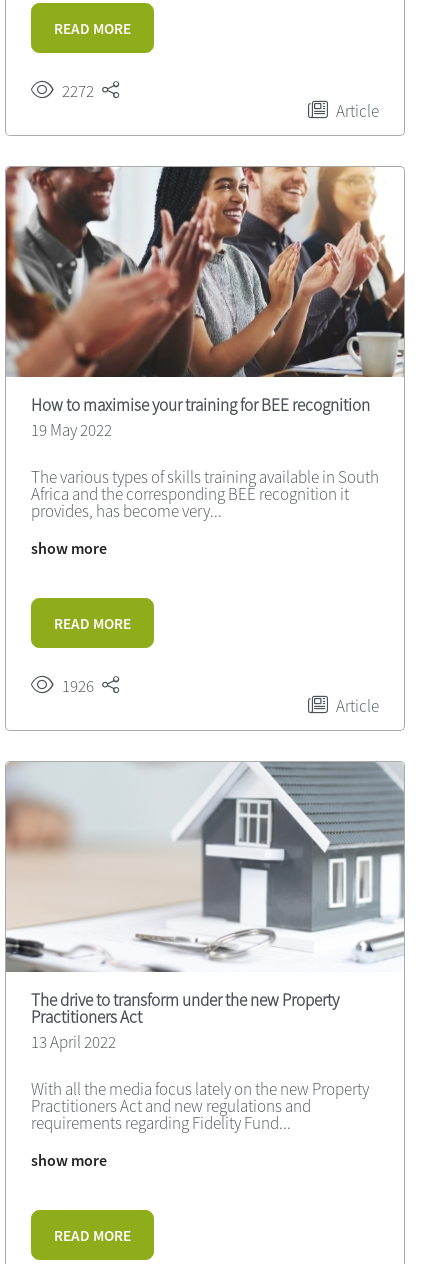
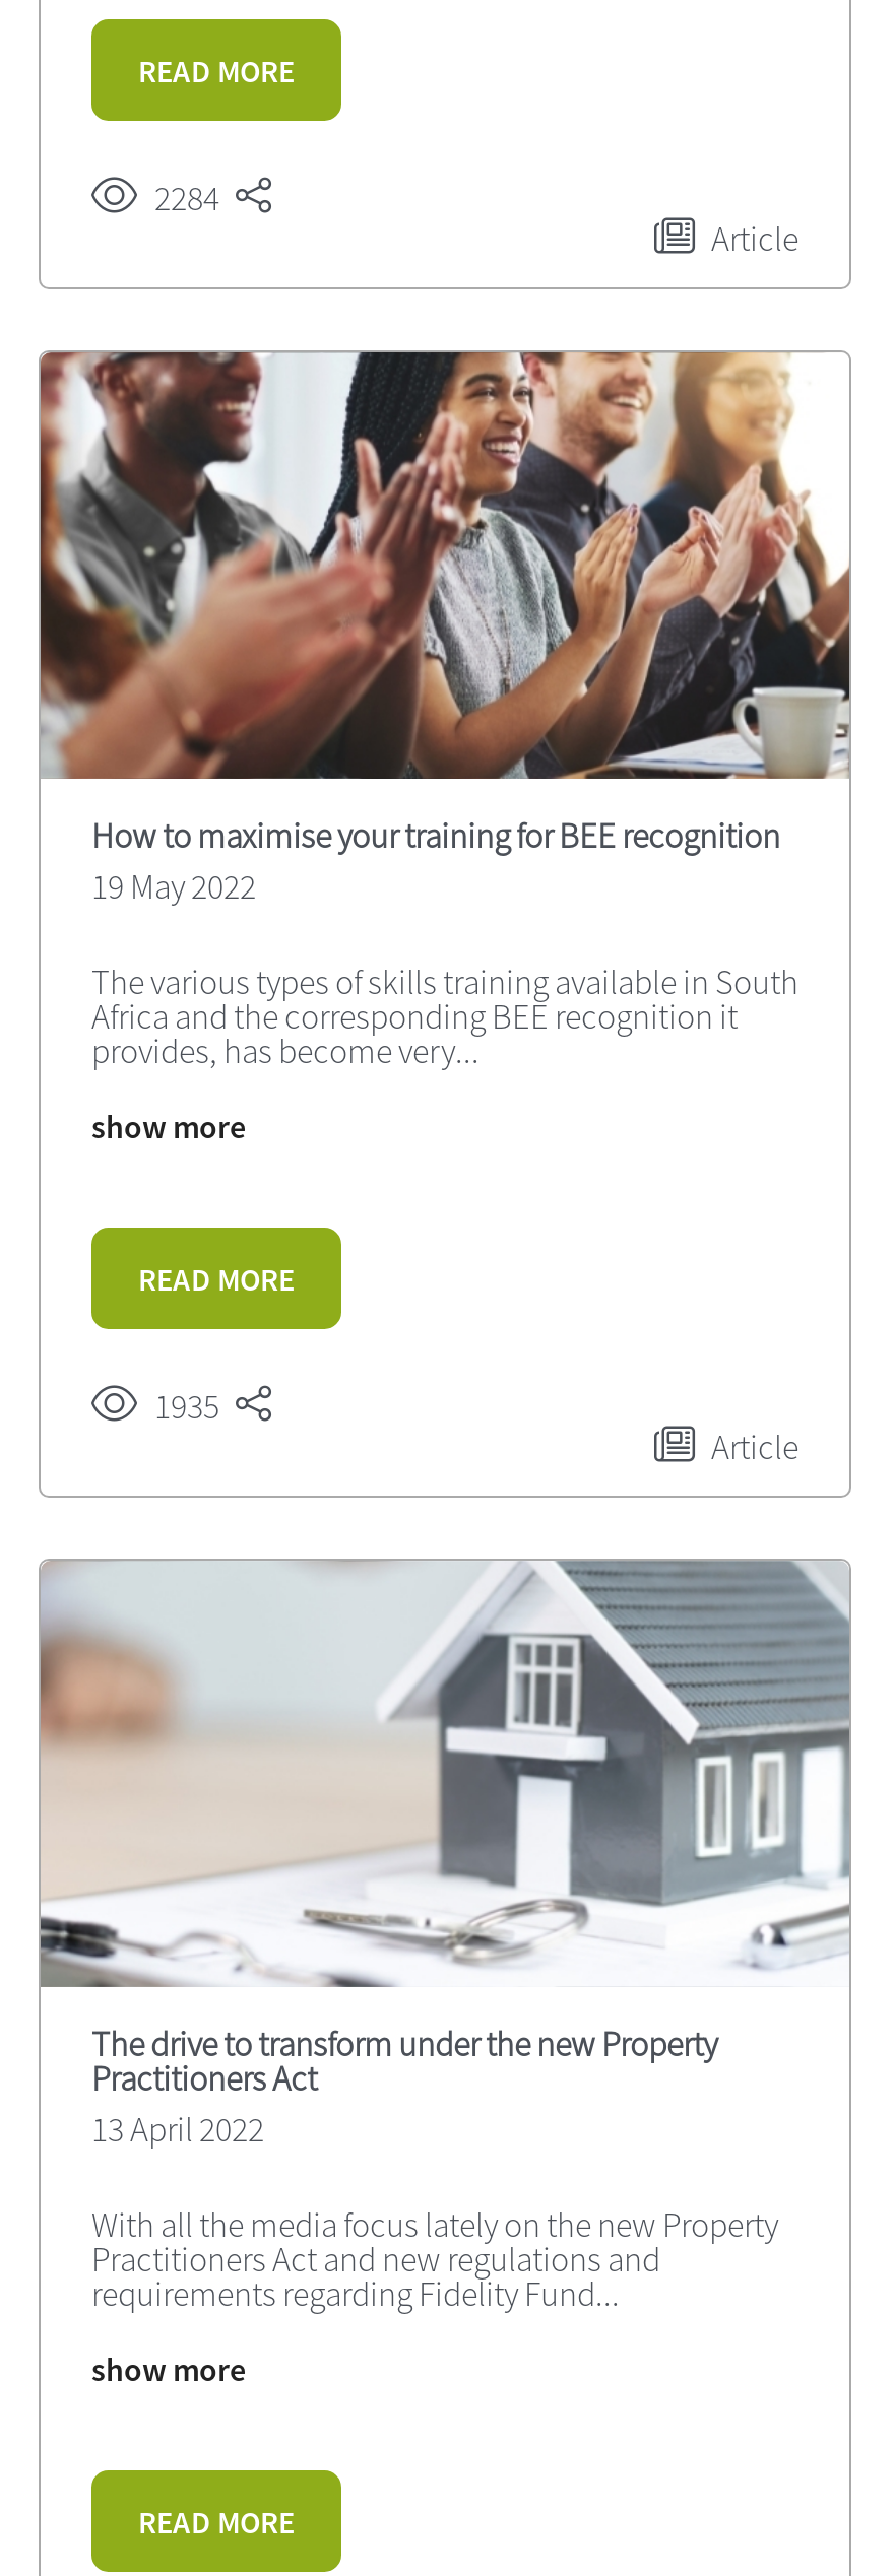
- 2272
+ 2284

- 1926
+ 1935
